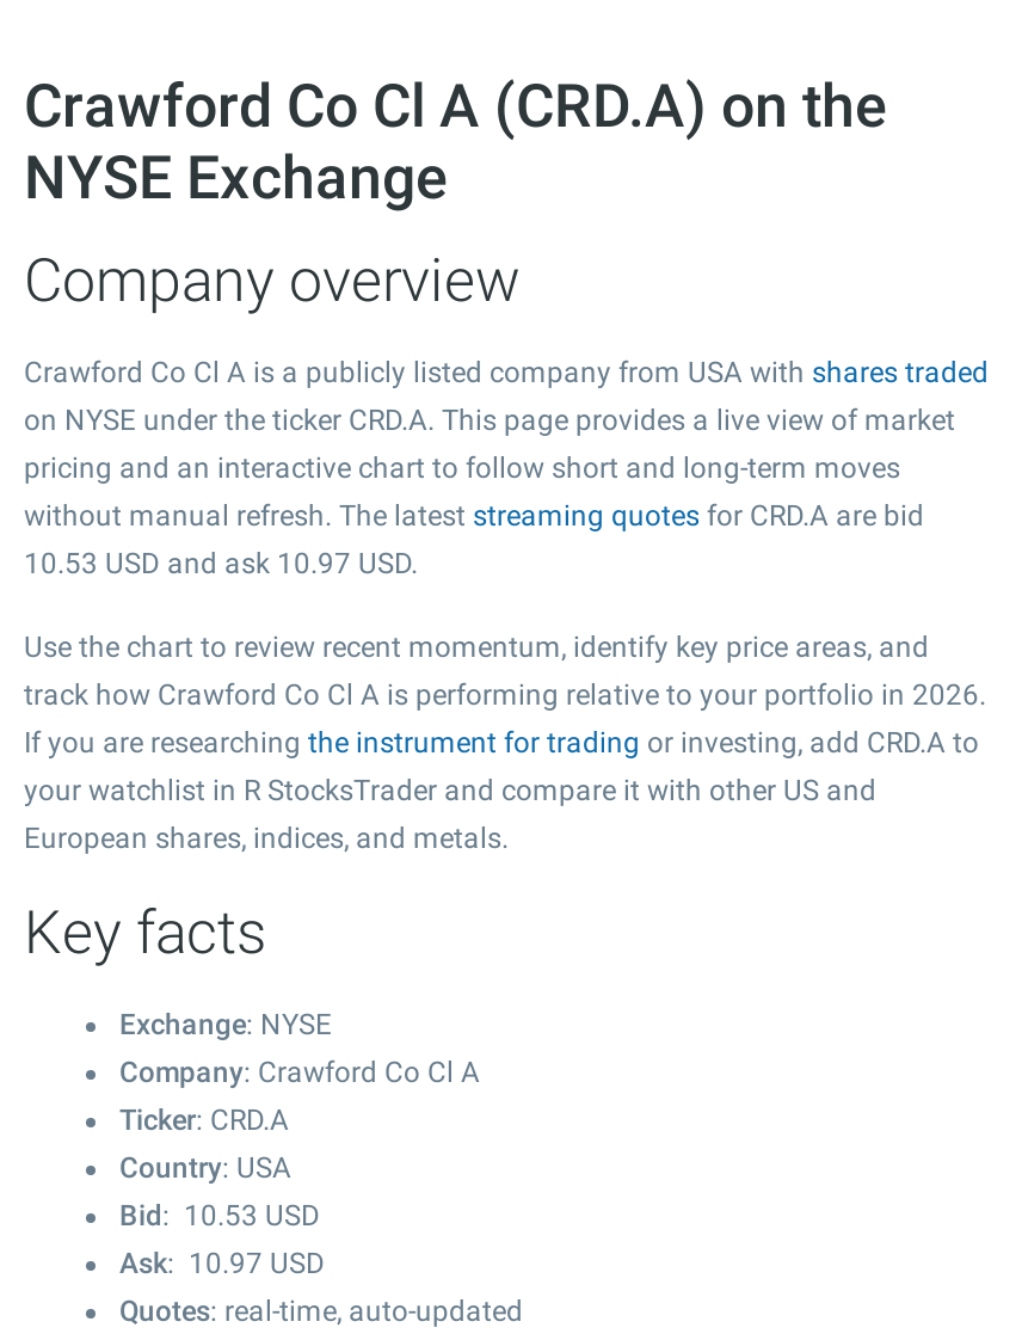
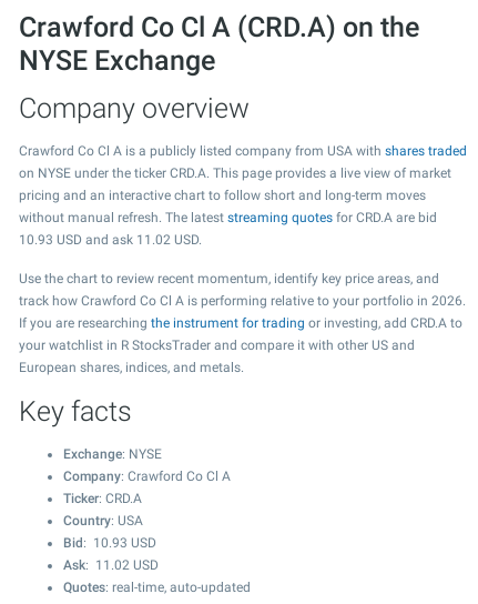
- 10.53 USD and ask 10.97 USD.
+ 10.93 USD and ask 11.02 USD.

- Bid: 10.53 USD
+ Bid: 10.93 USD

- Ask: 10.97 USD
+ Ask: 11.02 USD
